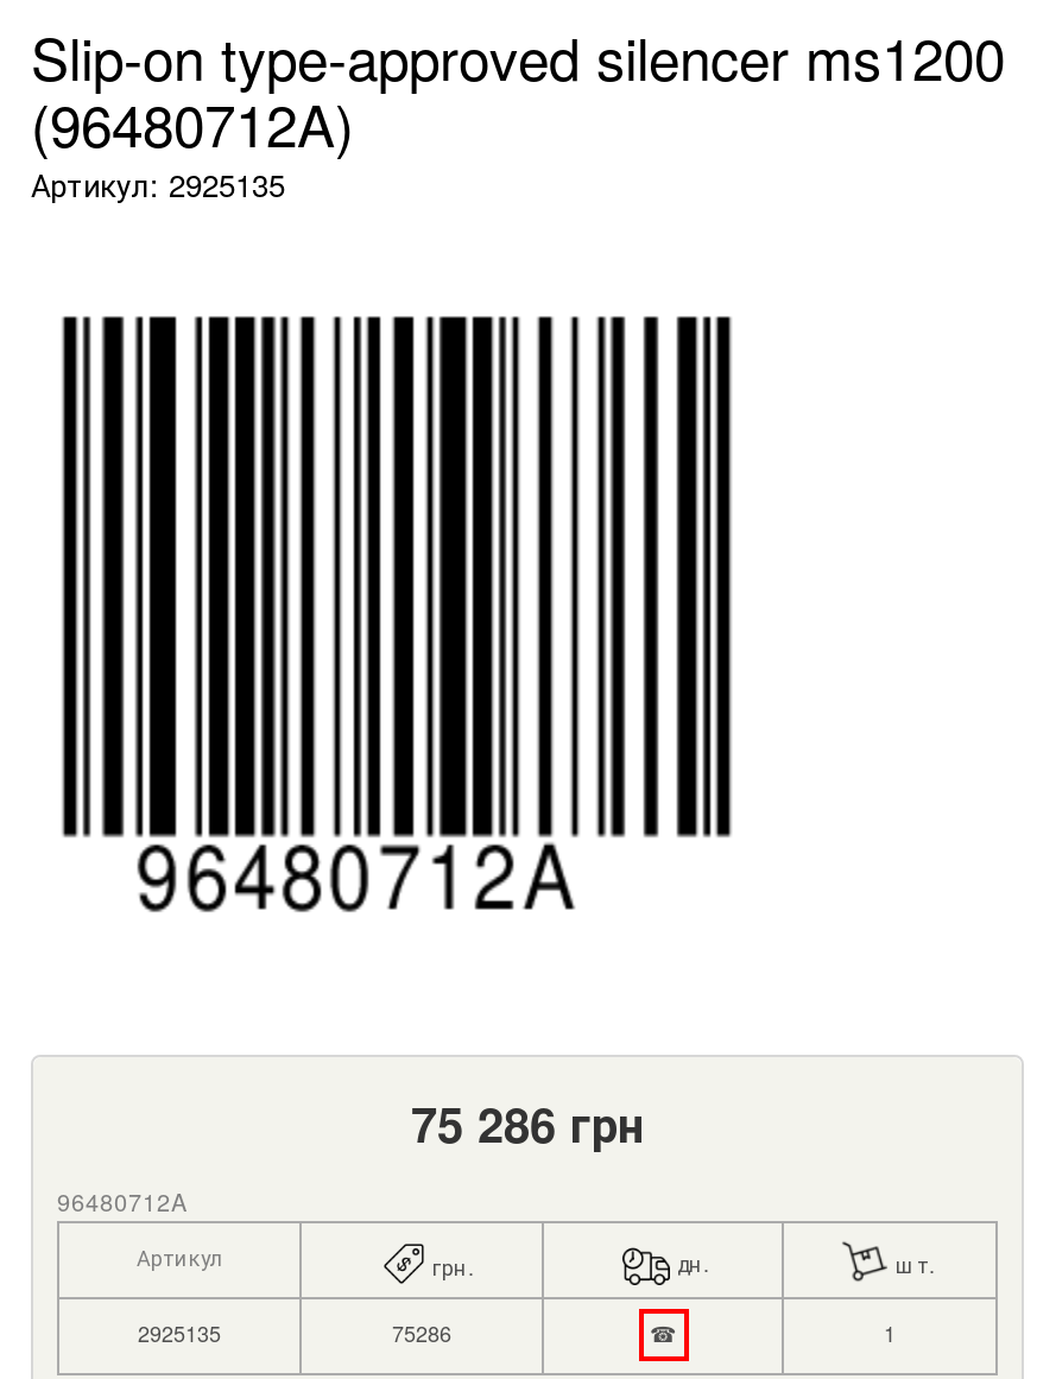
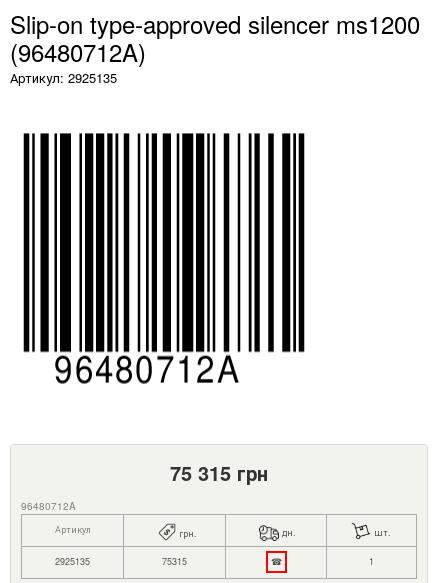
- 75 286 грн
+ 75 315 грн

- 75286
+ 75315
